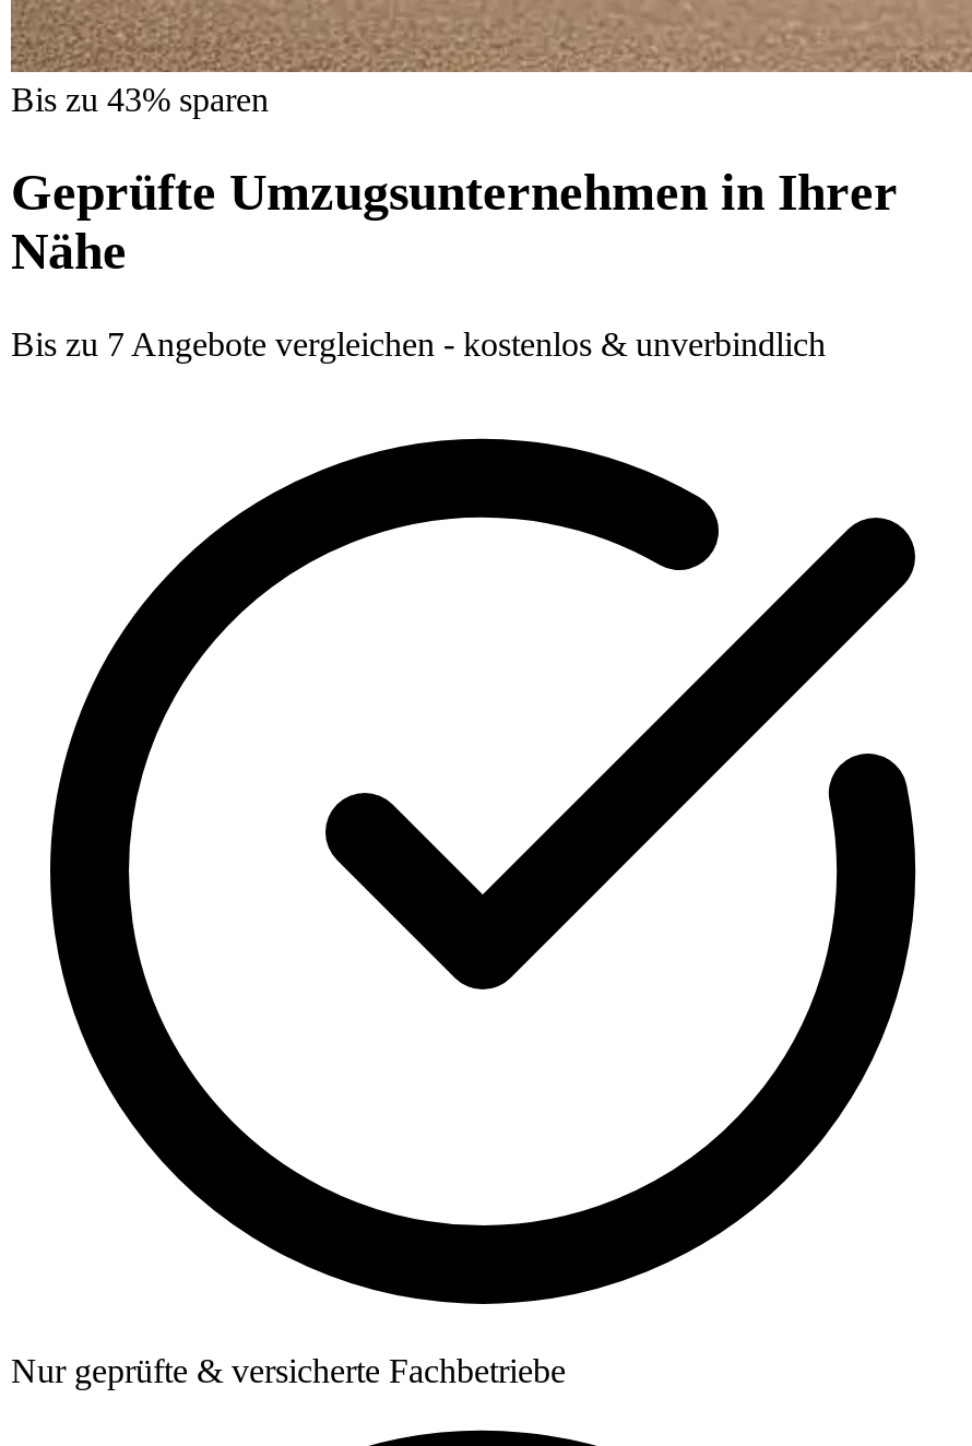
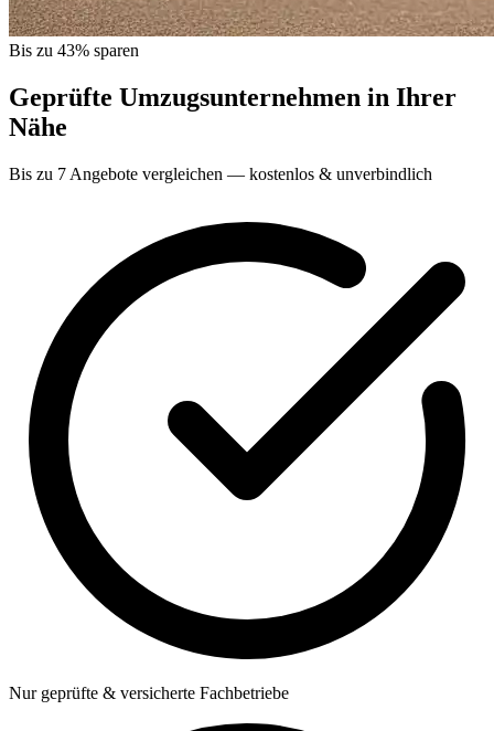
- Bis zu 7 Angebote vergleichen - kostenlos & unverbindlich
+ Bis zu 7 Angebote vergleichen — kostenlos & unverbindlich
